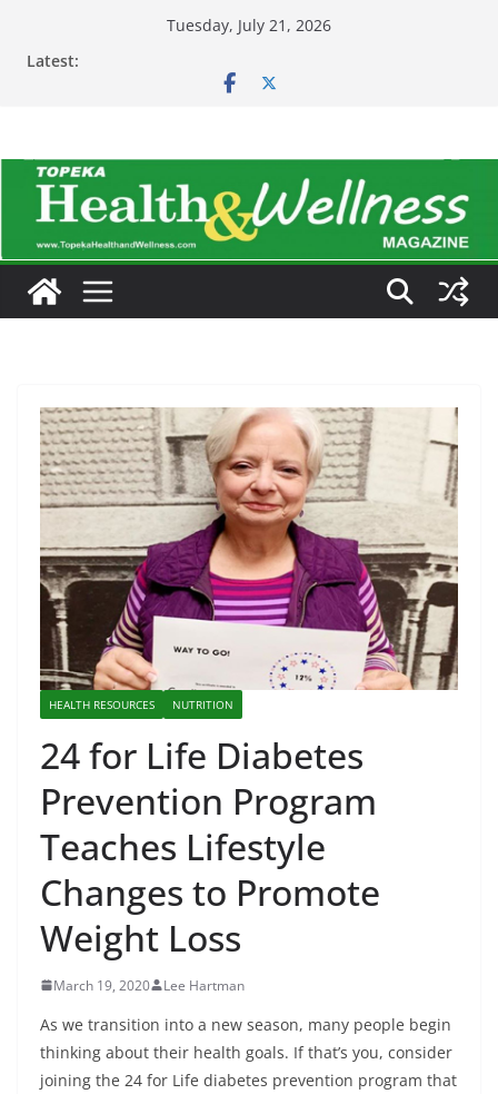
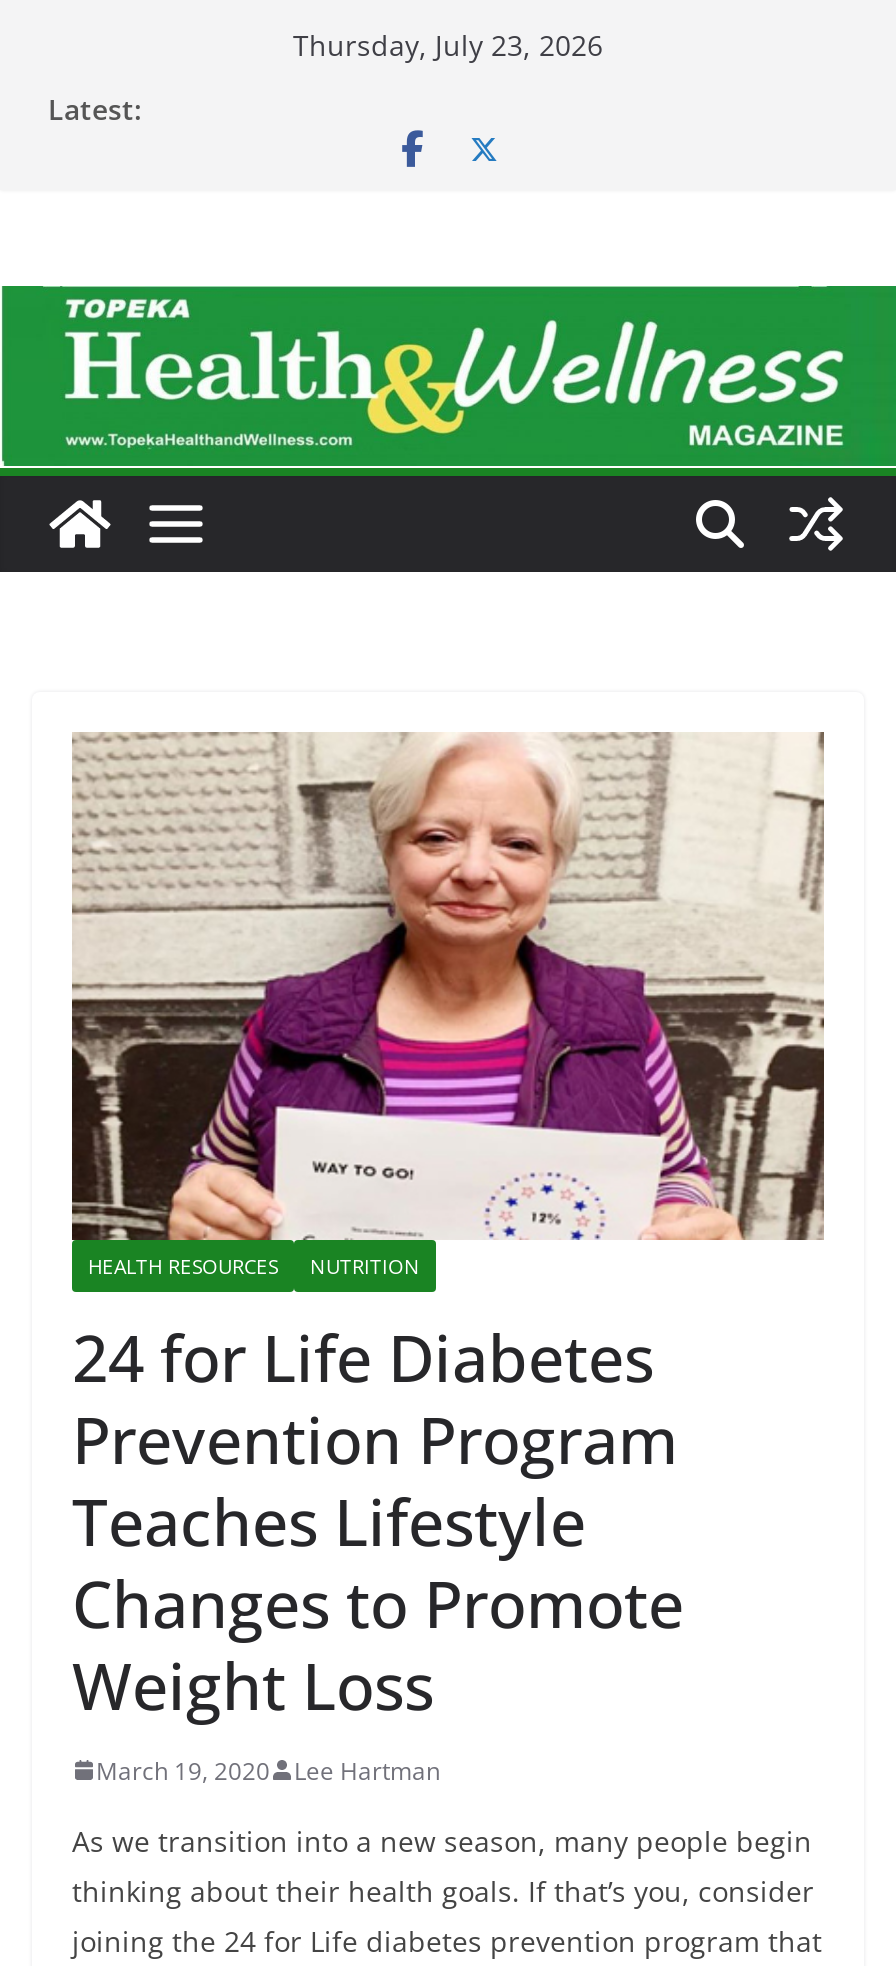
- Tuesday, July 21, 2026
+ Thursday, July 23, 2026
